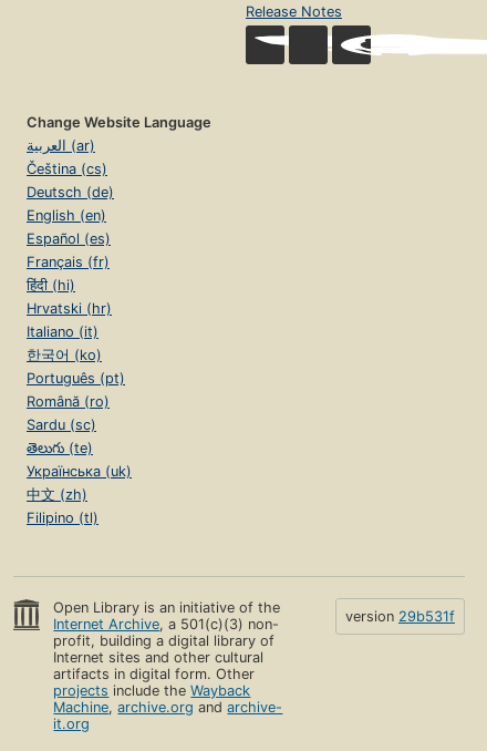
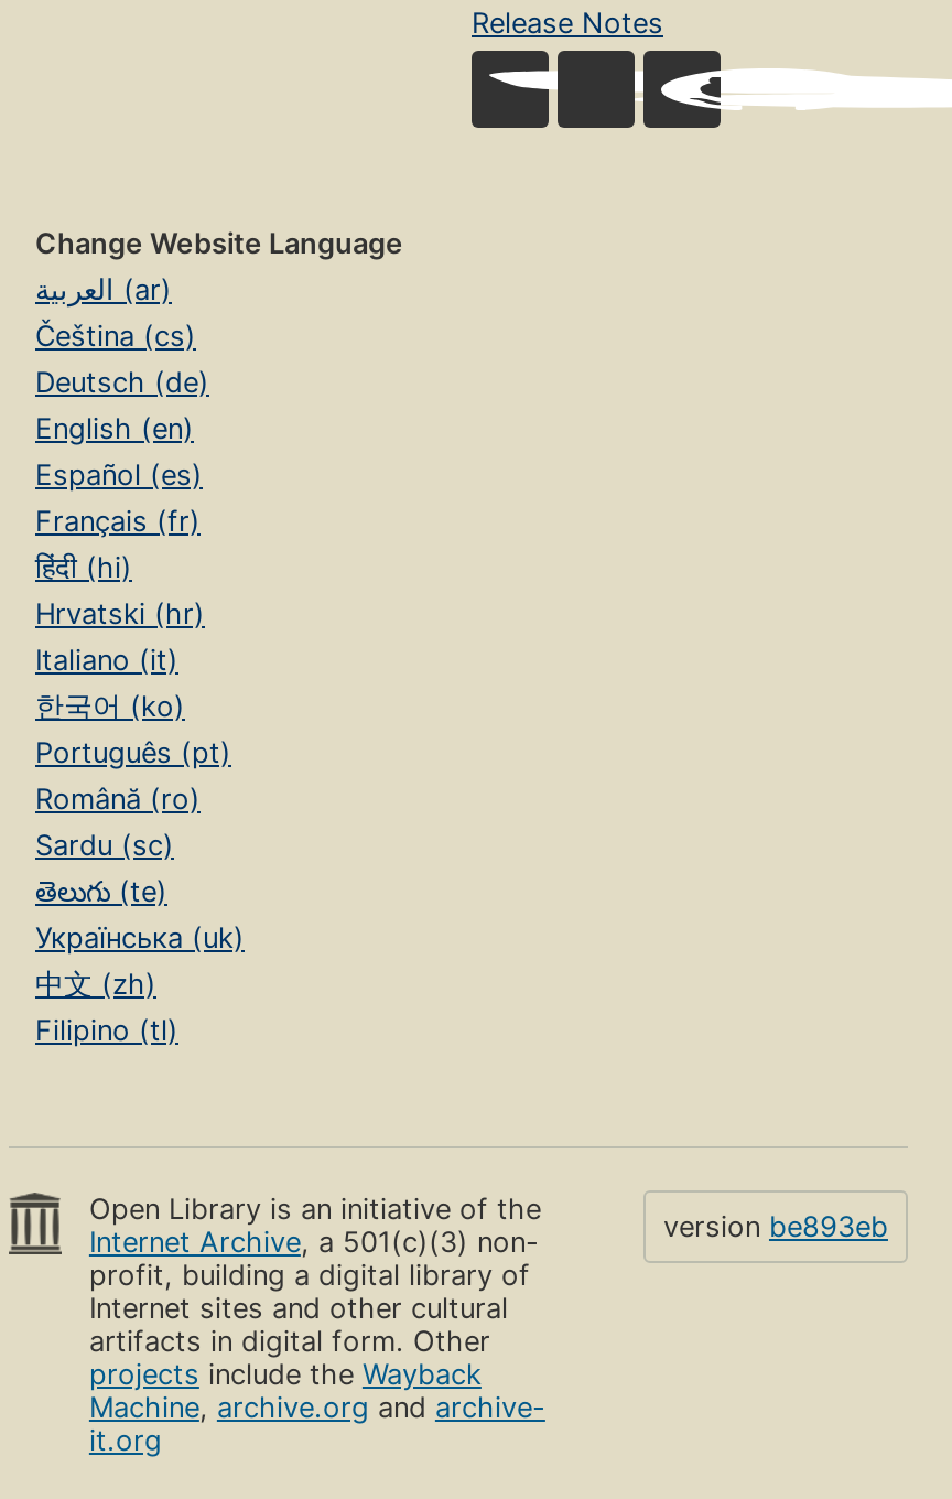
- version 29b531f
+ version be893eb
